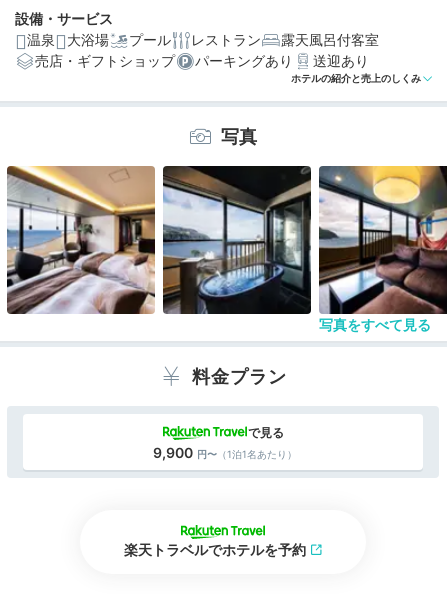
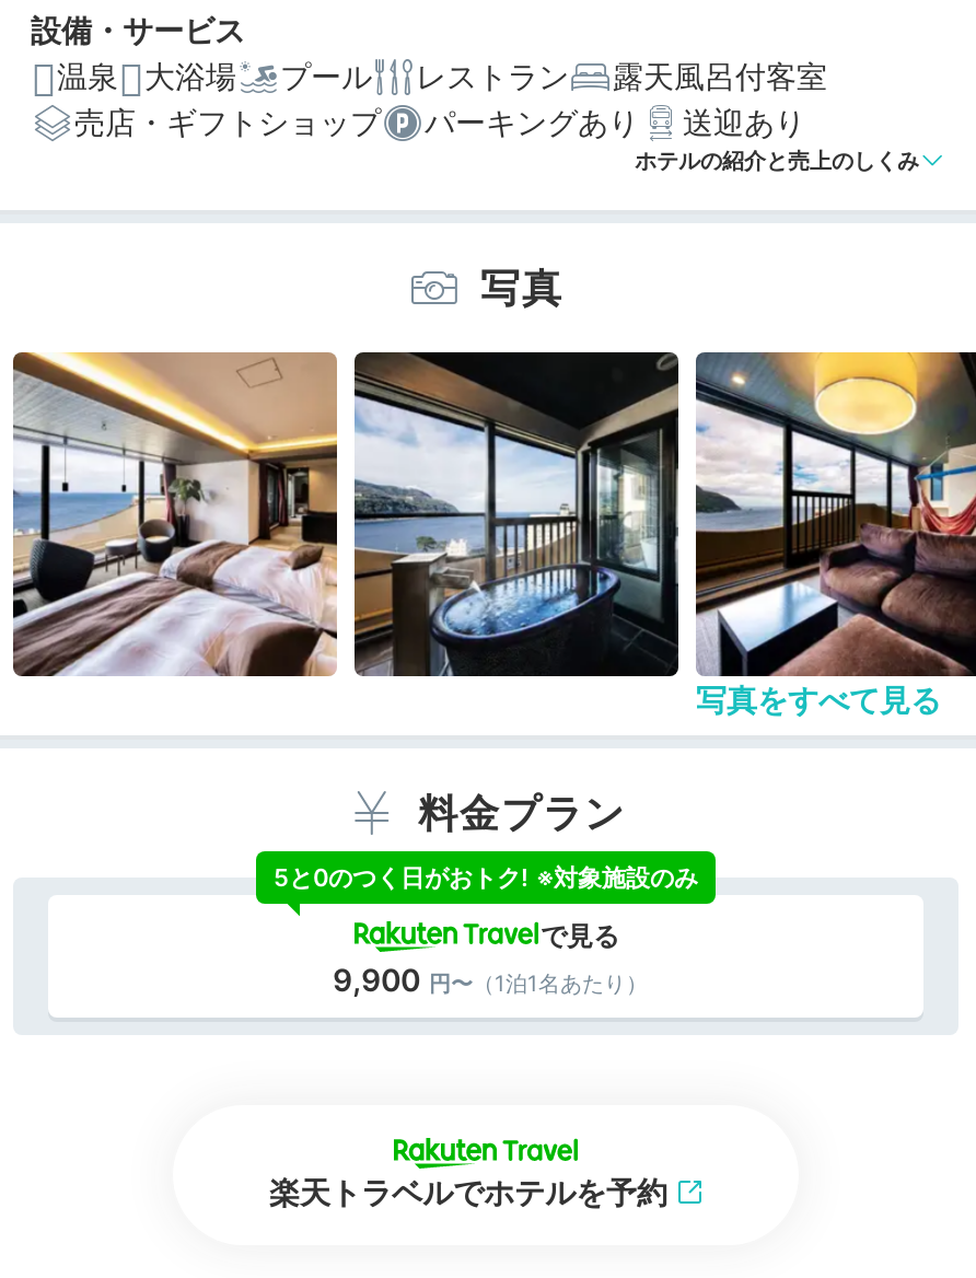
+ 5と0のつく日がおトク! ※対象施設のみ
